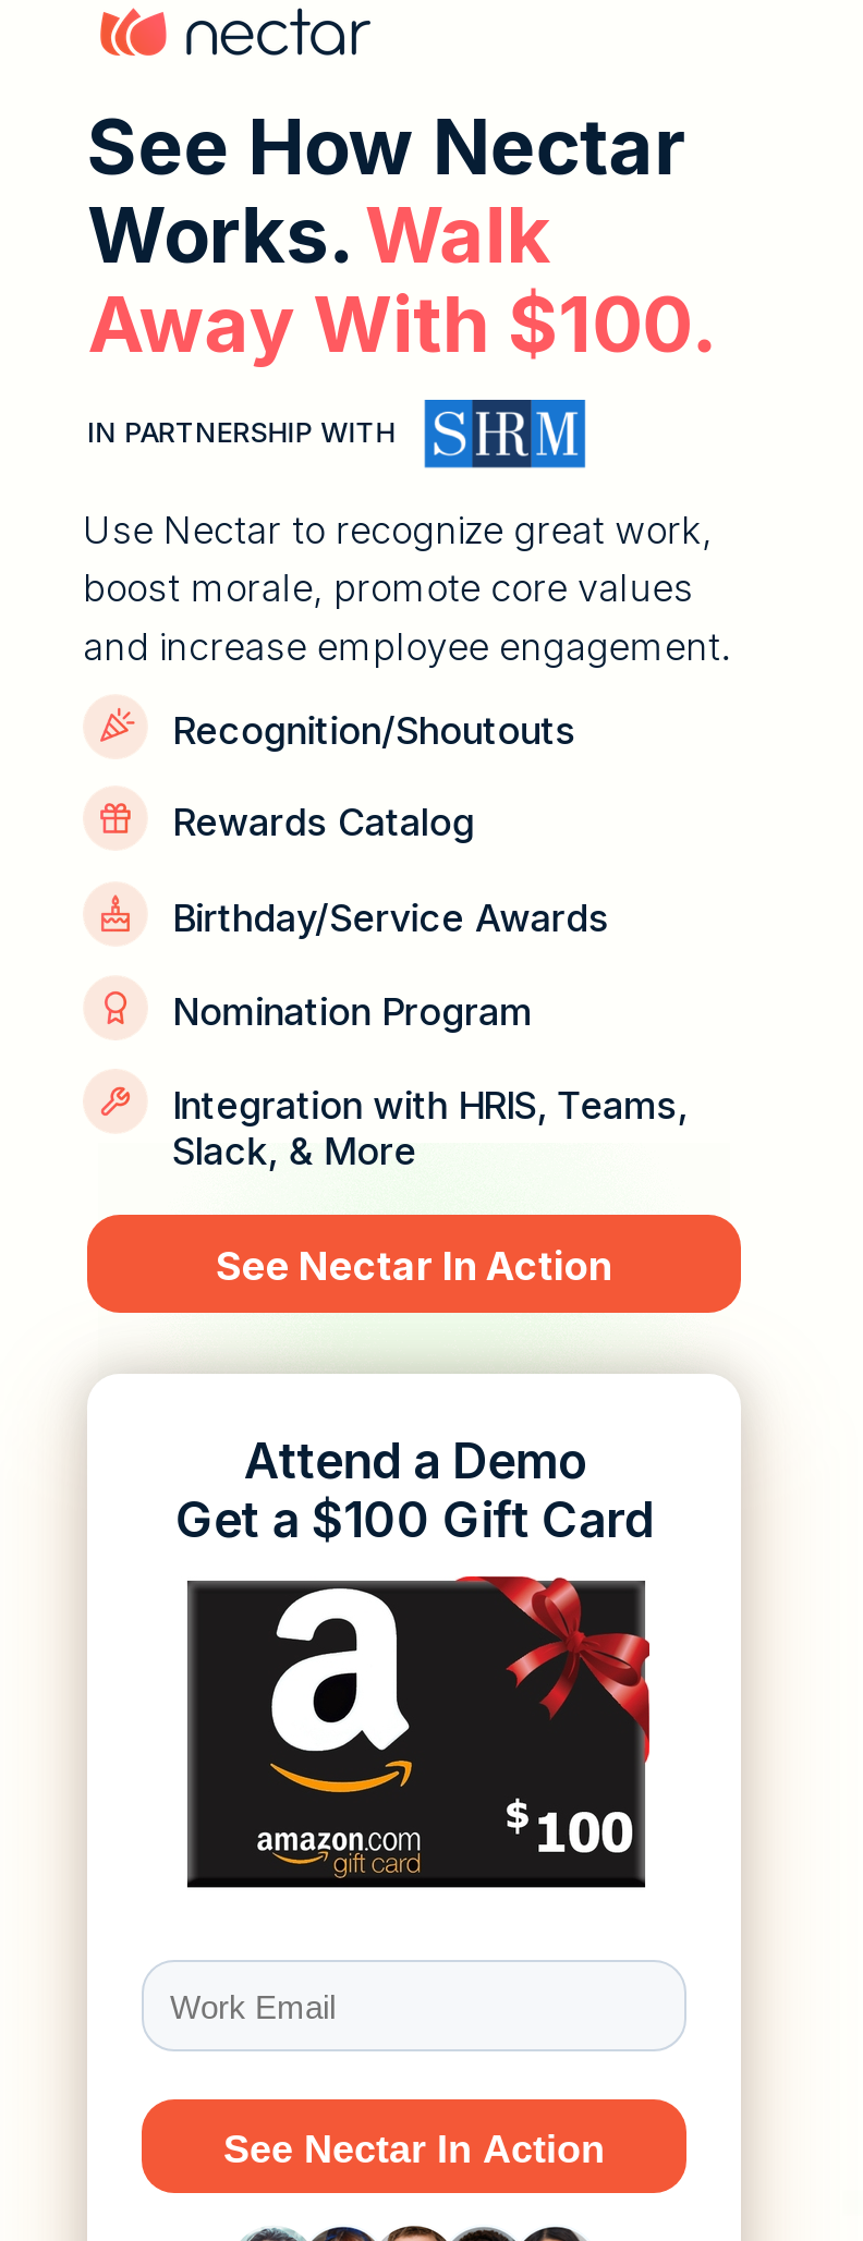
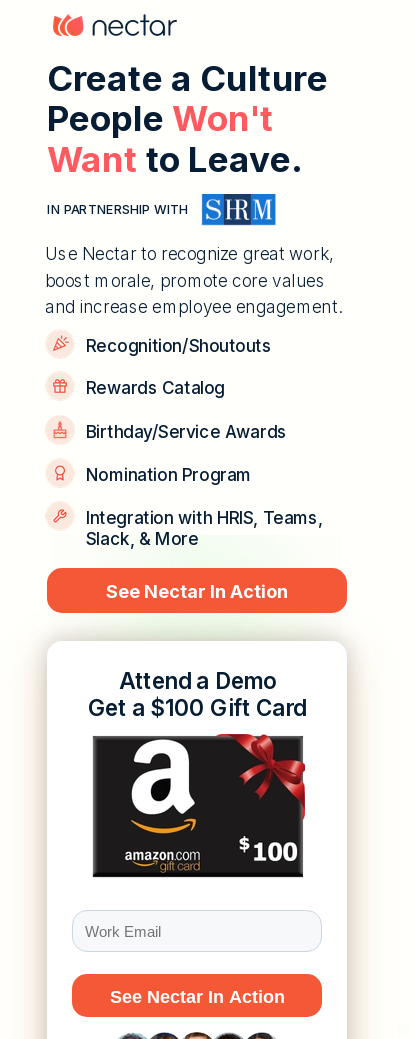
- See How Nectar
- Works. Walk
- Away With $100.
+ Create a Culture
+ People Won't
+ Want to Leave.
